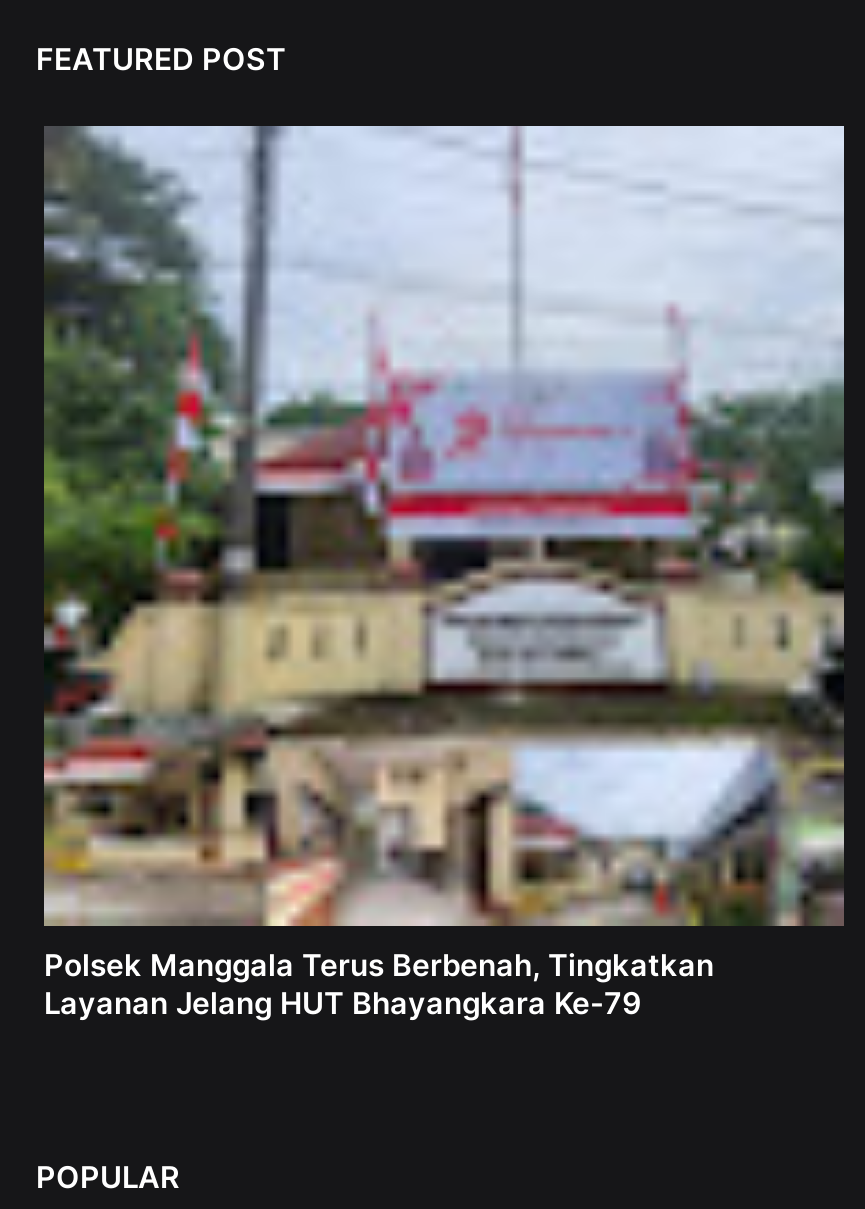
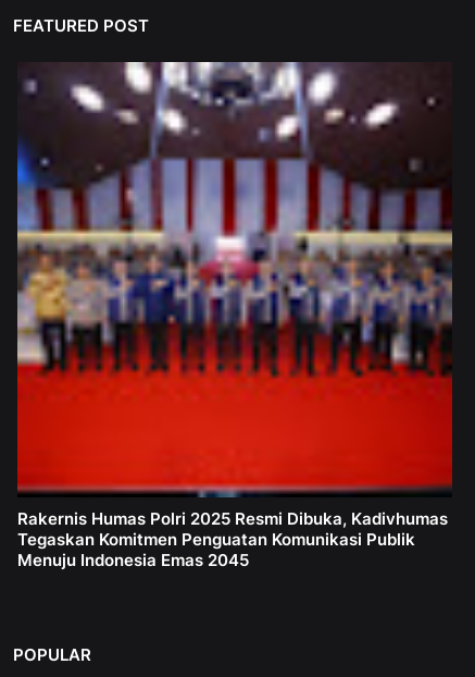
- [image]
- Polsek Manggala Terus Berbenah, Tingkatkan
- Layanan Jelang HUT Bhayangkara Ke-79
+ [image]
+ Rakernis Humas Polri 2025 Resmi Dibuka, Kadivhumas
+ Tegaskan Komitmen Penguatan Komunikasi Publik
+ Menuju Indonesia Emas 2045
